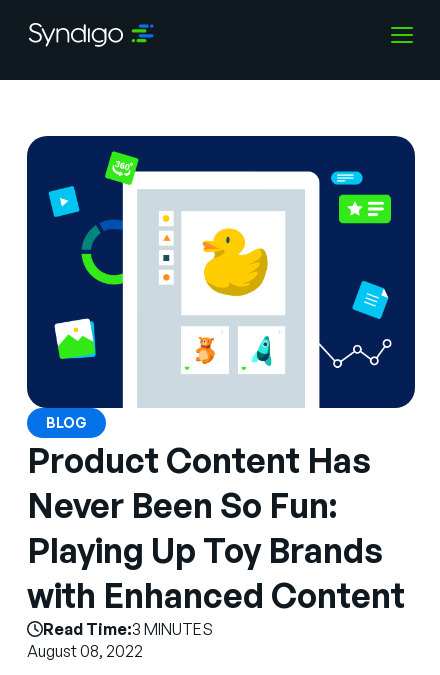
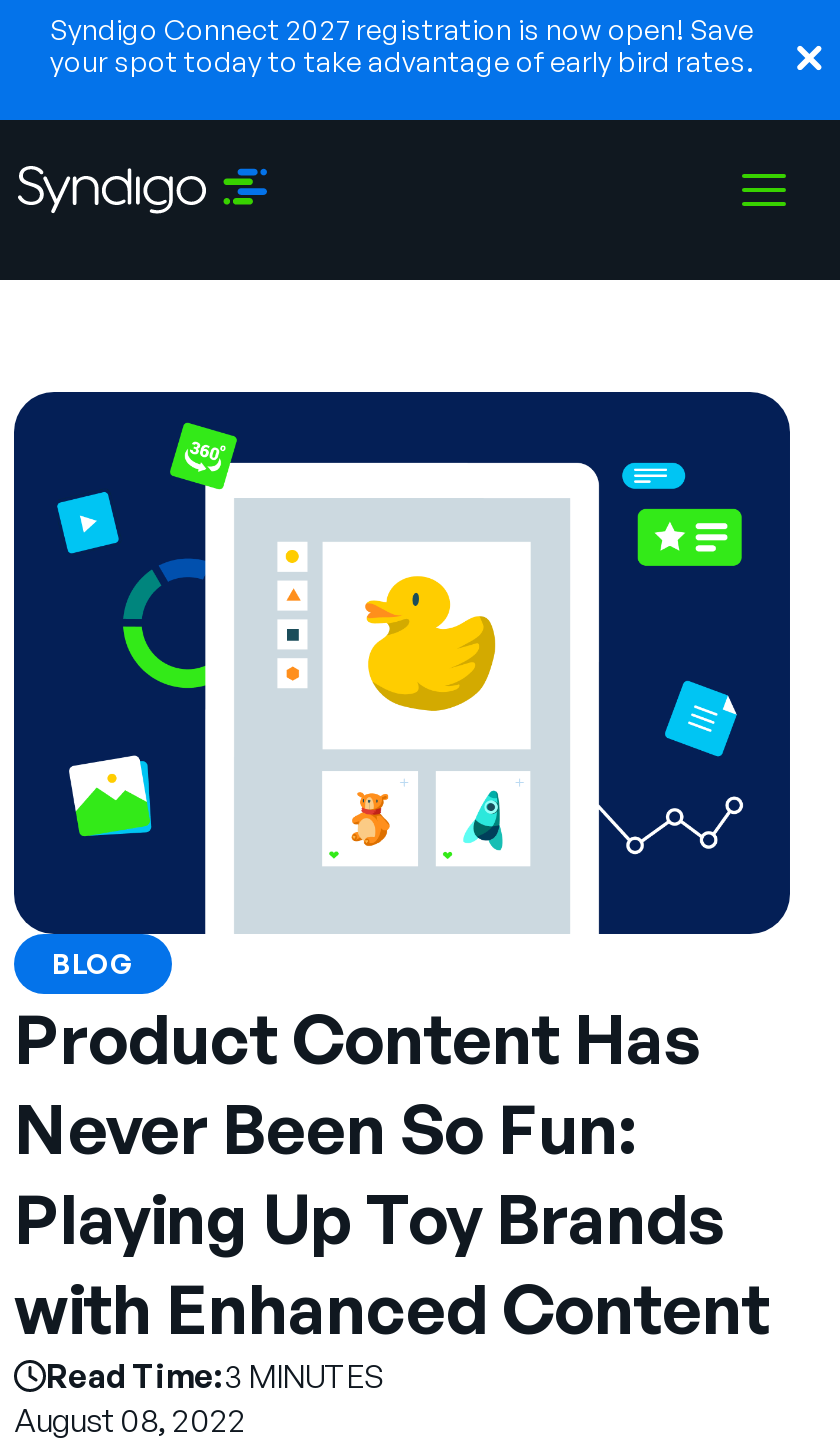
+ Syndigo Connect 2027 registration is now open! Save
+ your spot today to take advantage of early bird rates.
